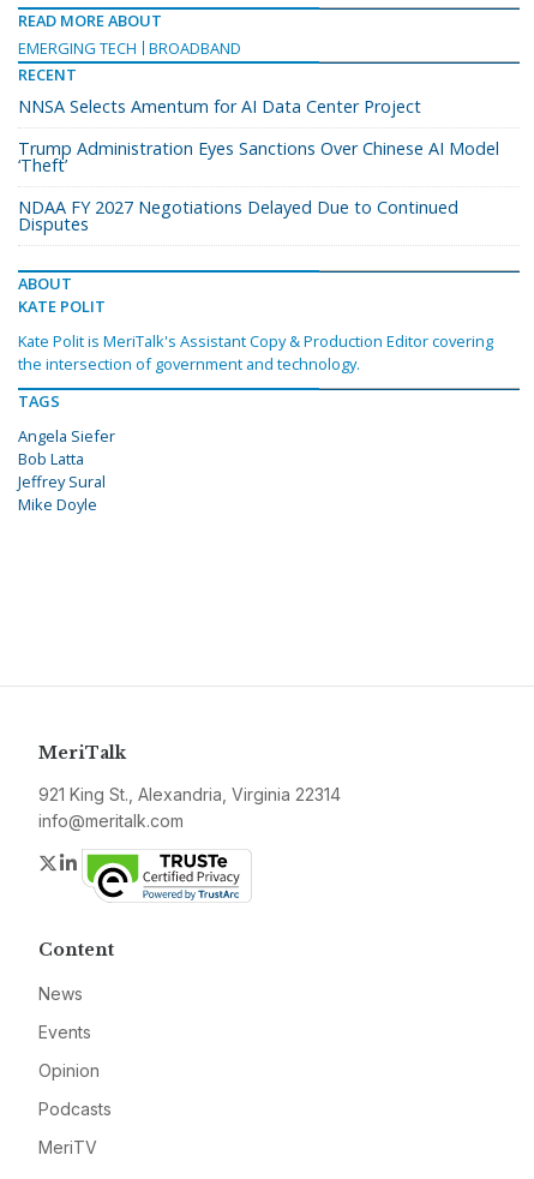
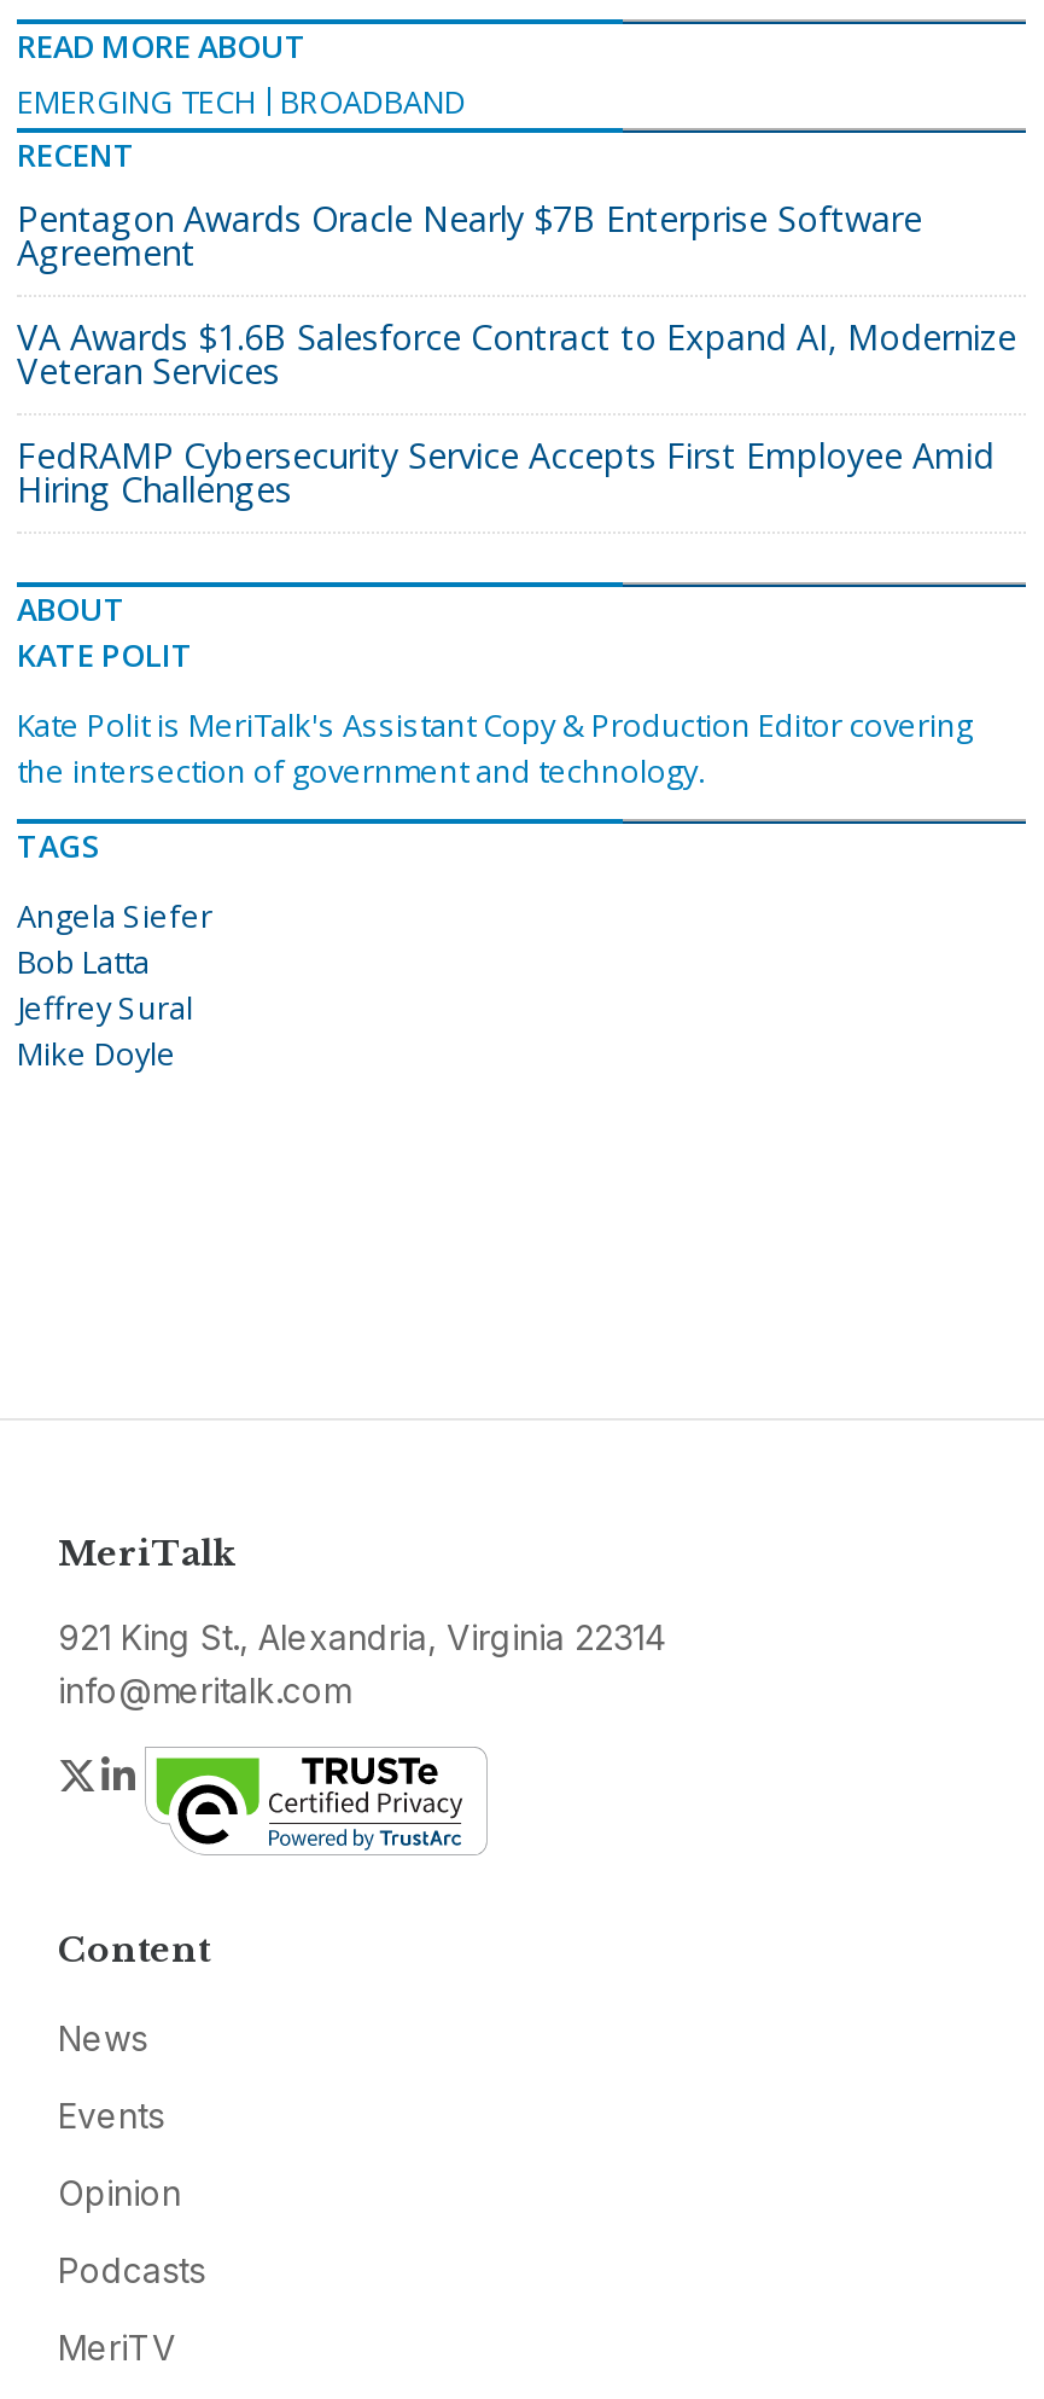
- NNSA Selects Amentum for AI Data Center Project
+ Pentagon Awards Oracle Nearly $7B Enterprise Software
+ Agreement

- Trump Administration Eyes Sanctions Over Chinese AI Model
- ‘Theft’
+ VA Awards $1.6B Salesforce Contract to Expand AI, Modernize
+ Veteran Services

- NDAA FY 2027 Negotiations Delayed Due to Continued
- Disputes
+ FedRAMP Cybersecurity Service Accepts First Employee Amid
+ Hiring Challenges
